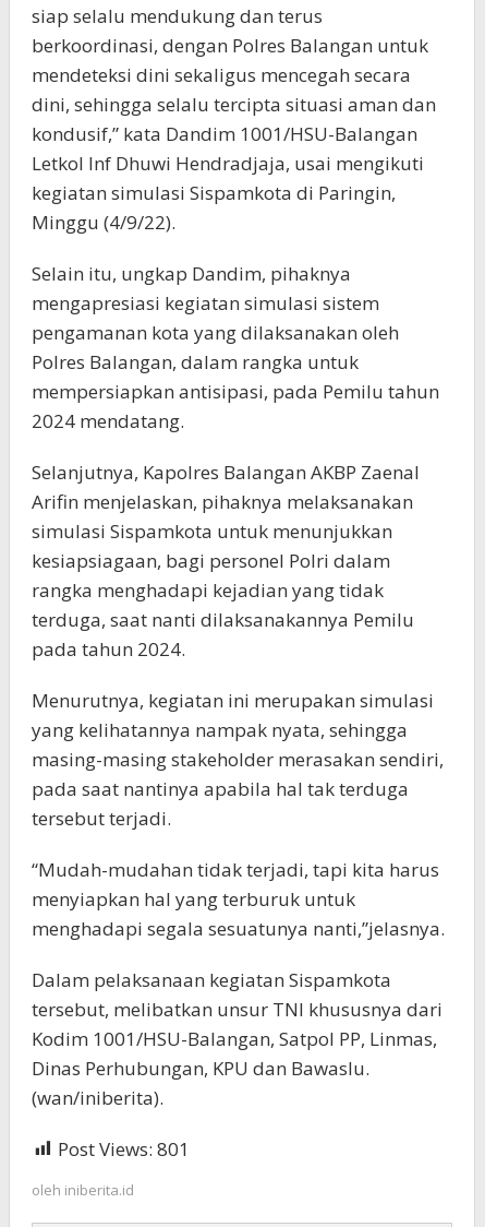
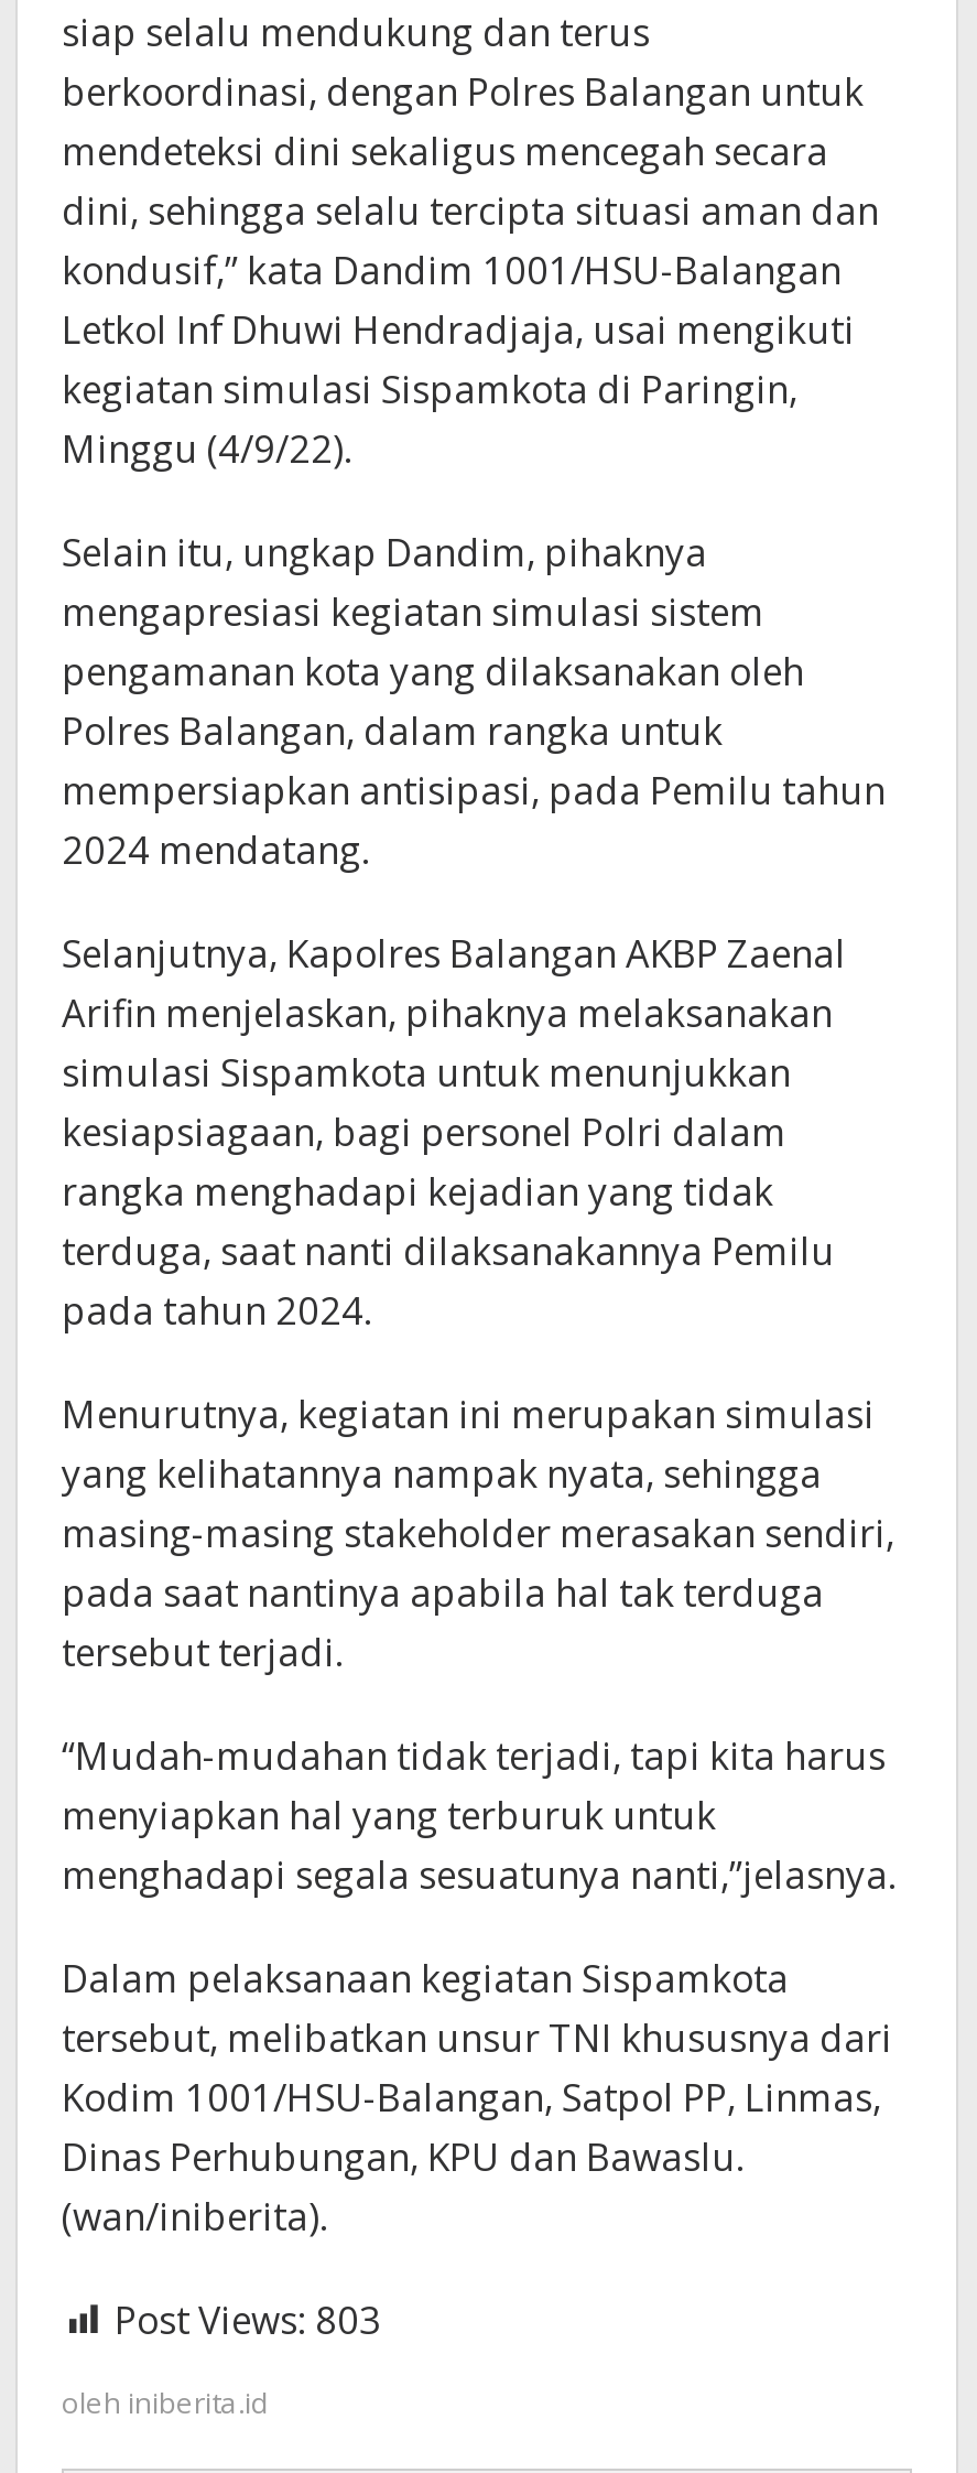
- Post Views: 801
+ Post Views: 803
